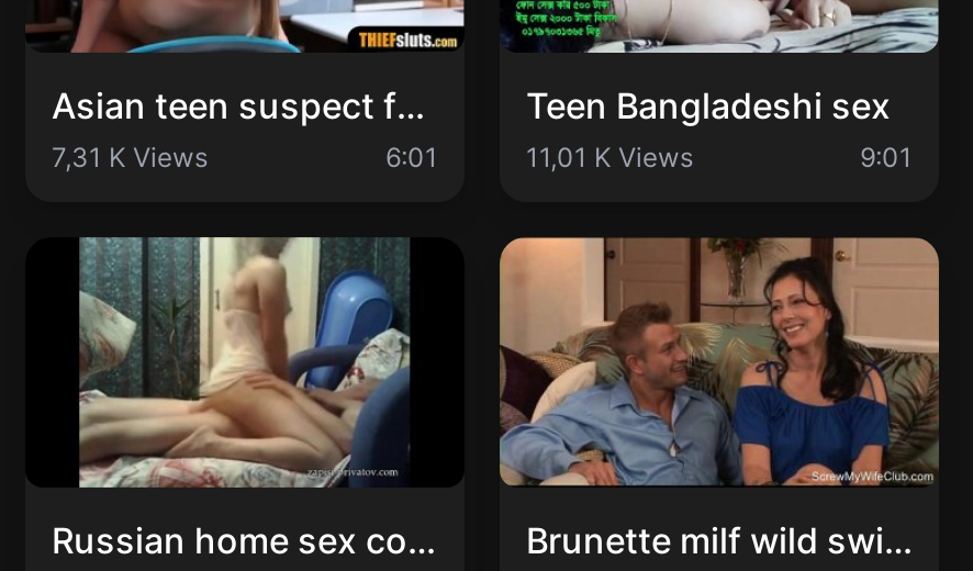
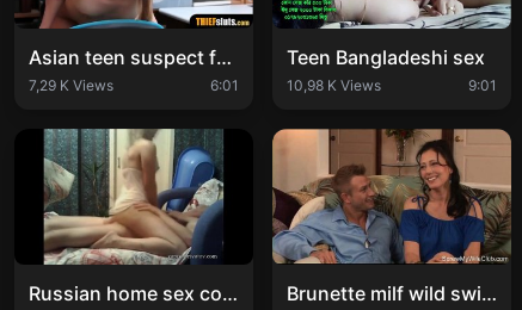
- 7,31 K Views
+ 7,29 K Views

- 11,01 K Views
+ 10,98 K Views
